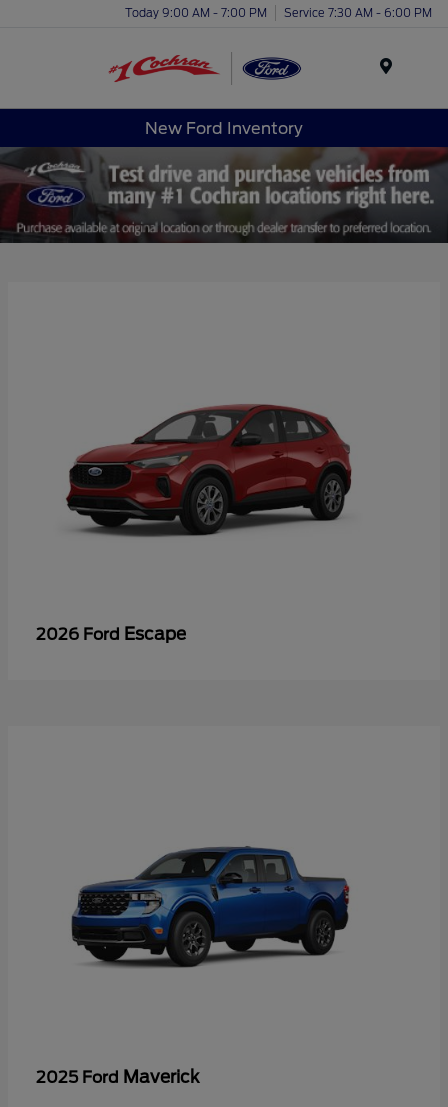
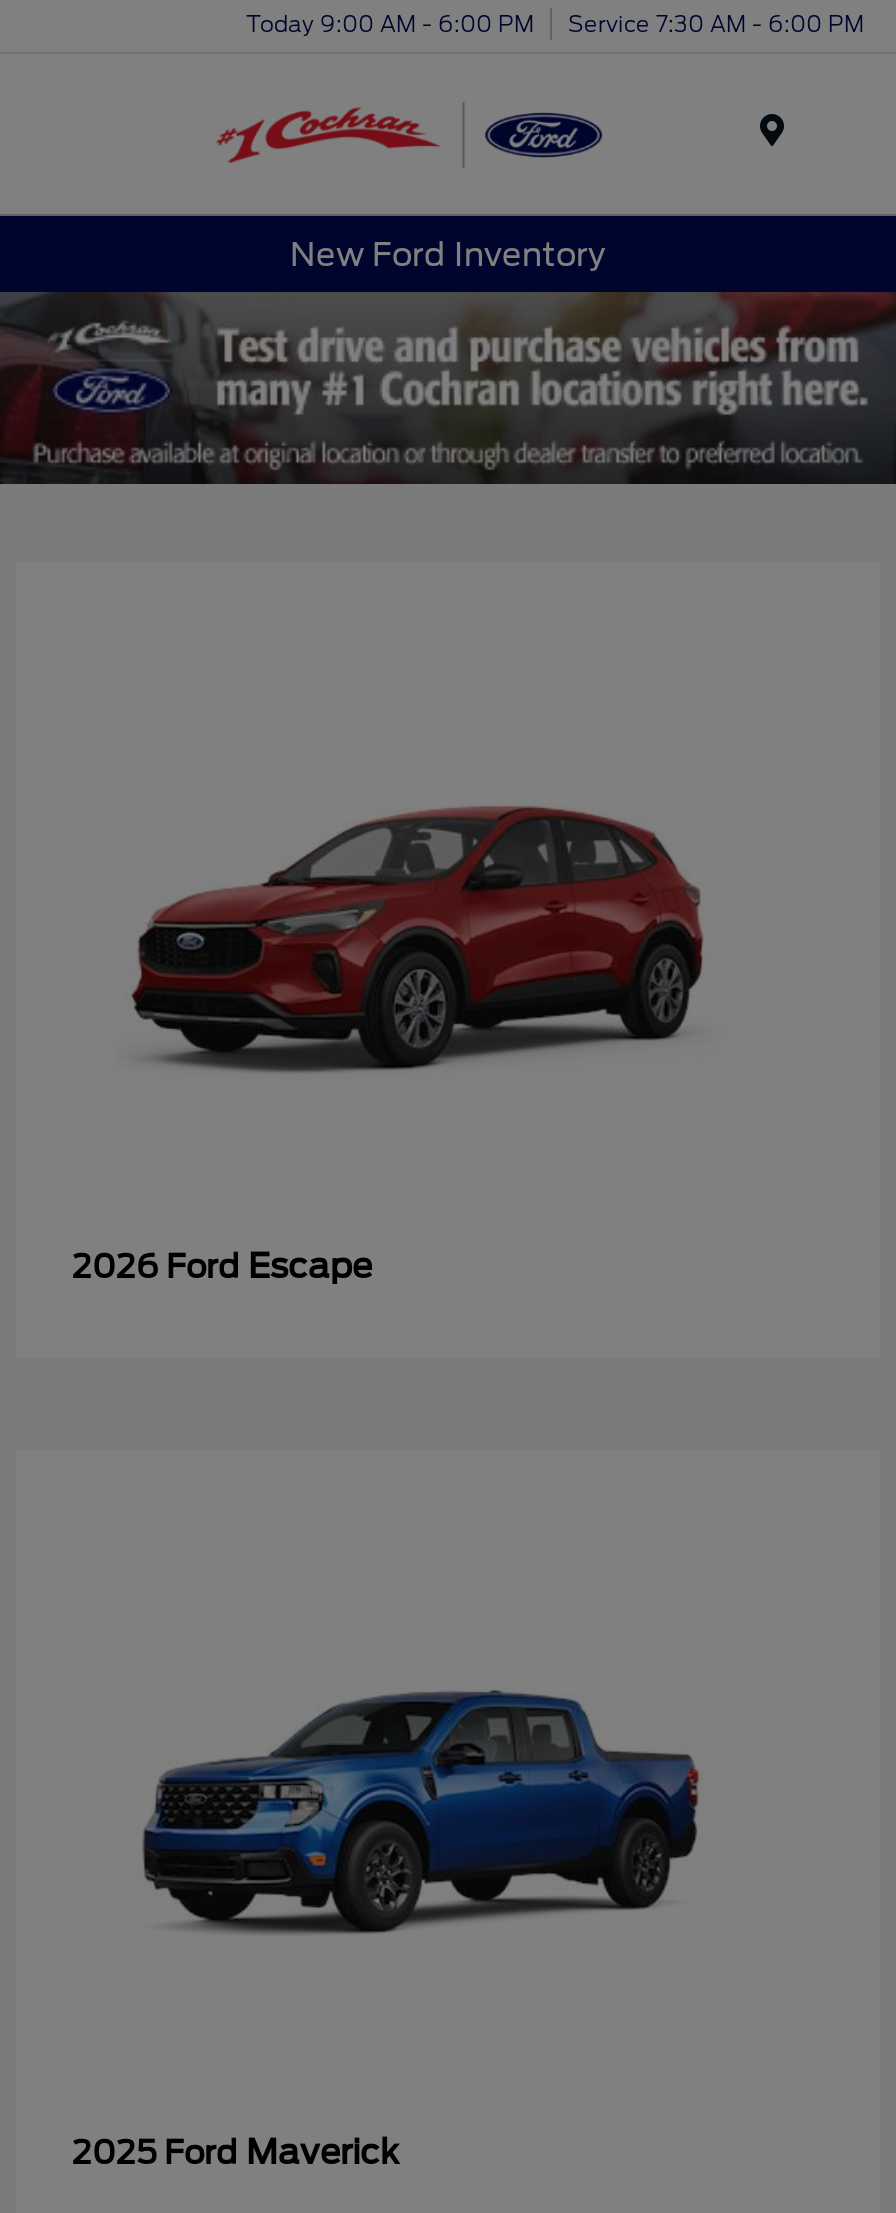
- Today 9:00 AM - 7:00 PM Service 7:30 AM - 6:00 PM
+ Today 9:00 AM - 6:00 PM Service 7:30 AM - 6:00 PM
